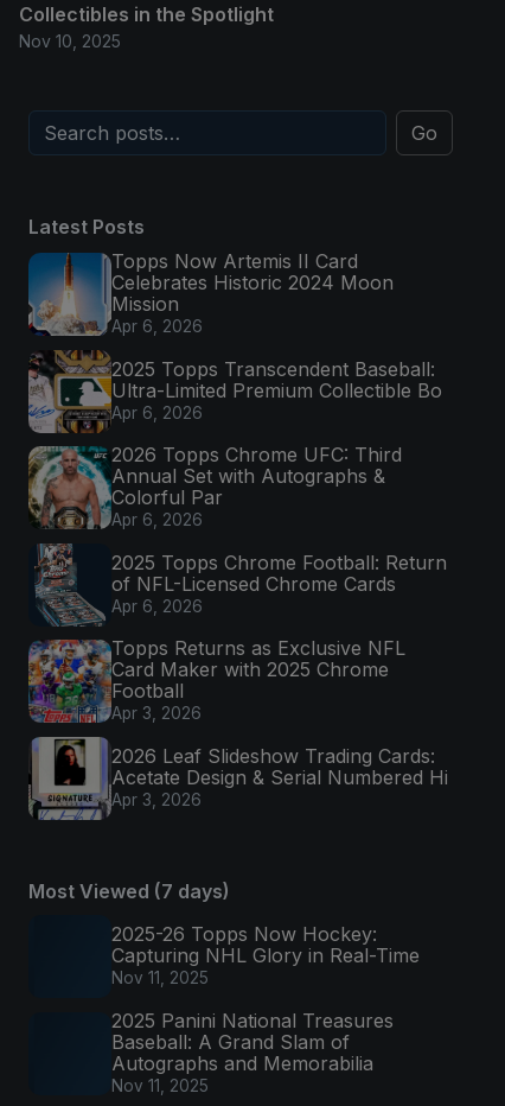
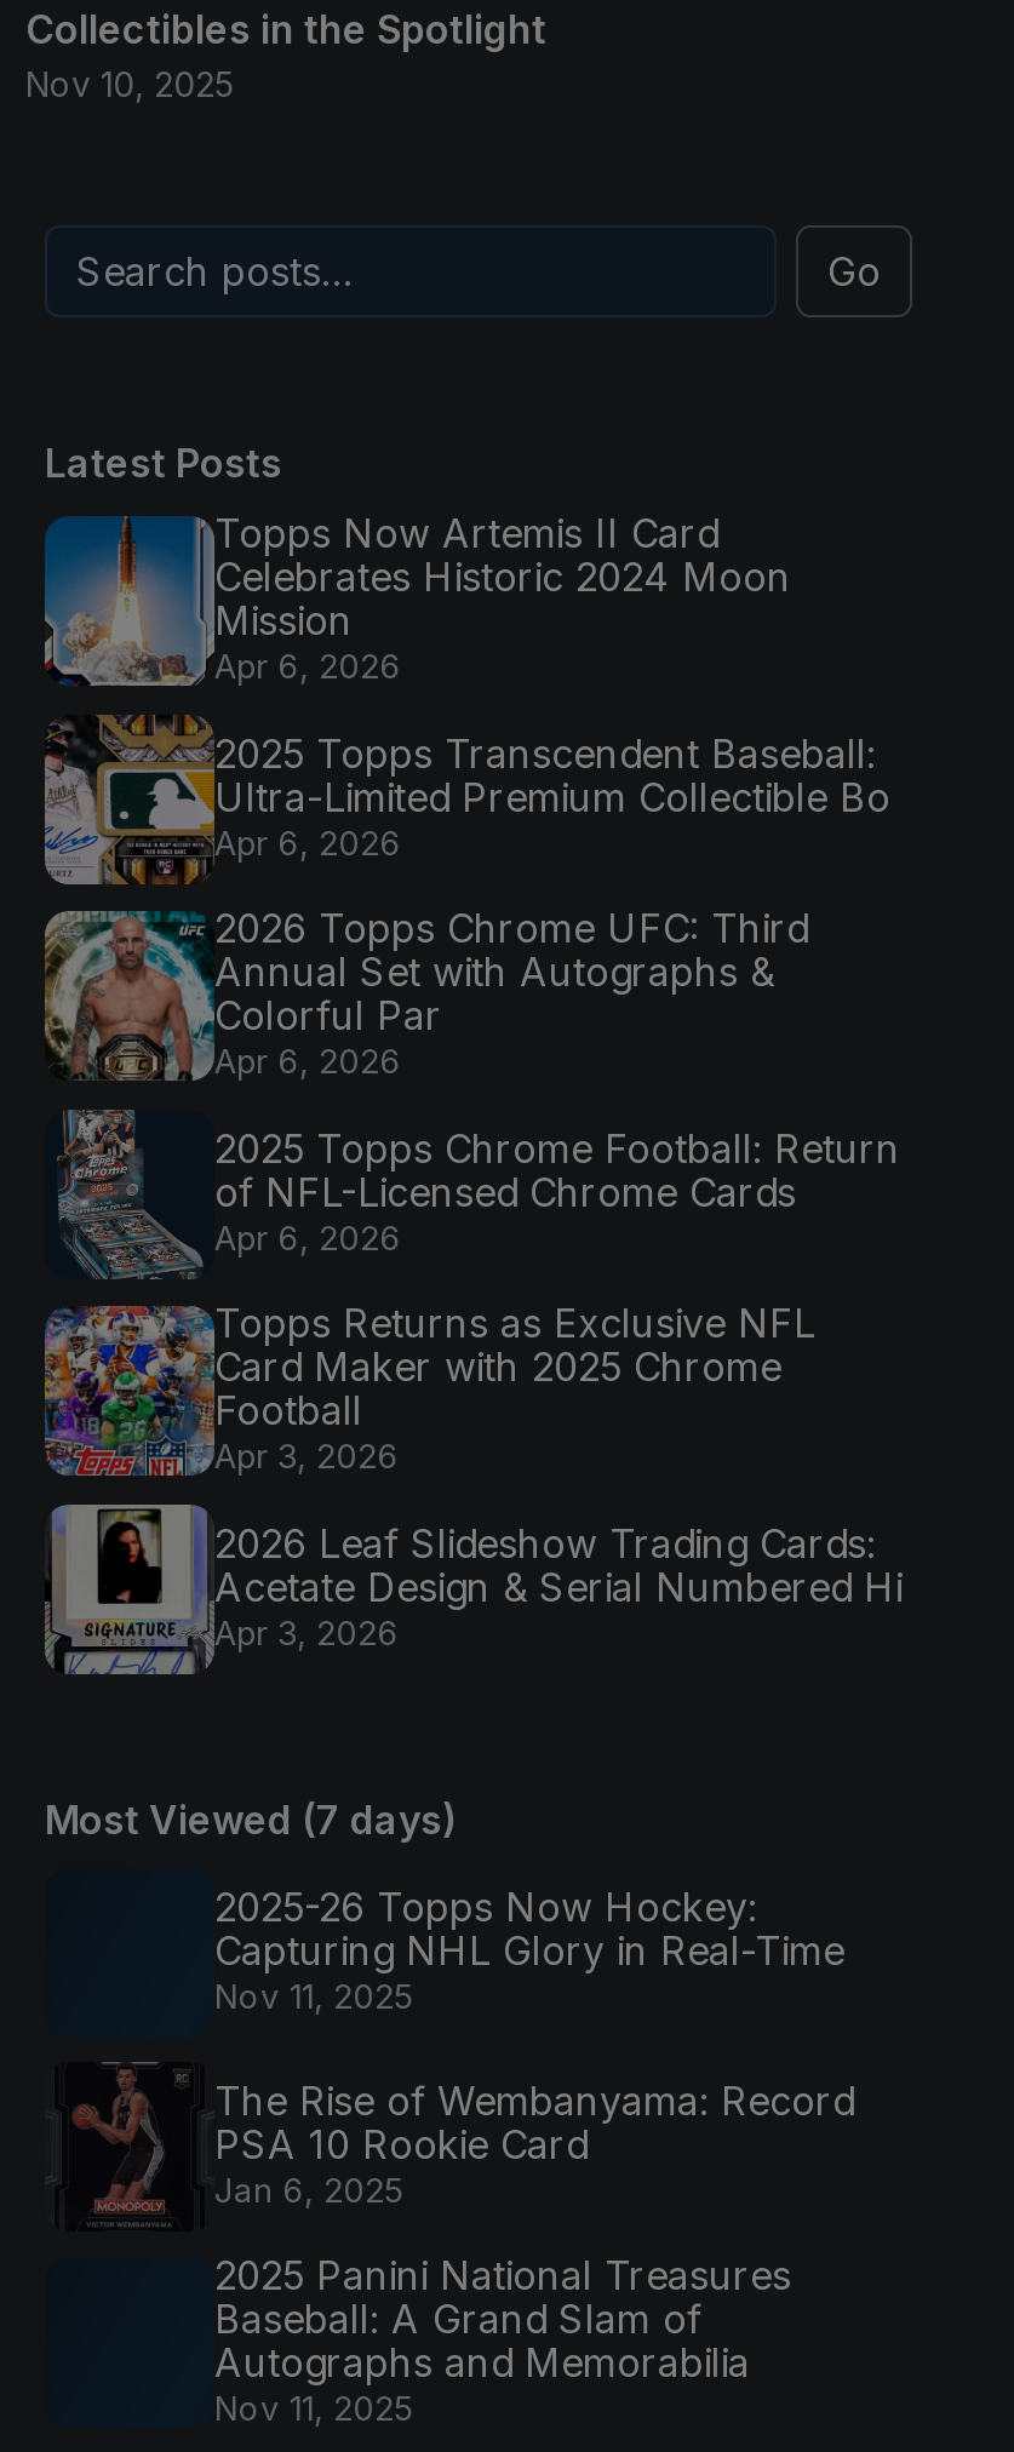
+ [image]
+ The Rise of Wembanyama: Record
+ PSA 10 Rookie Card
+ Jan 6, 2025
